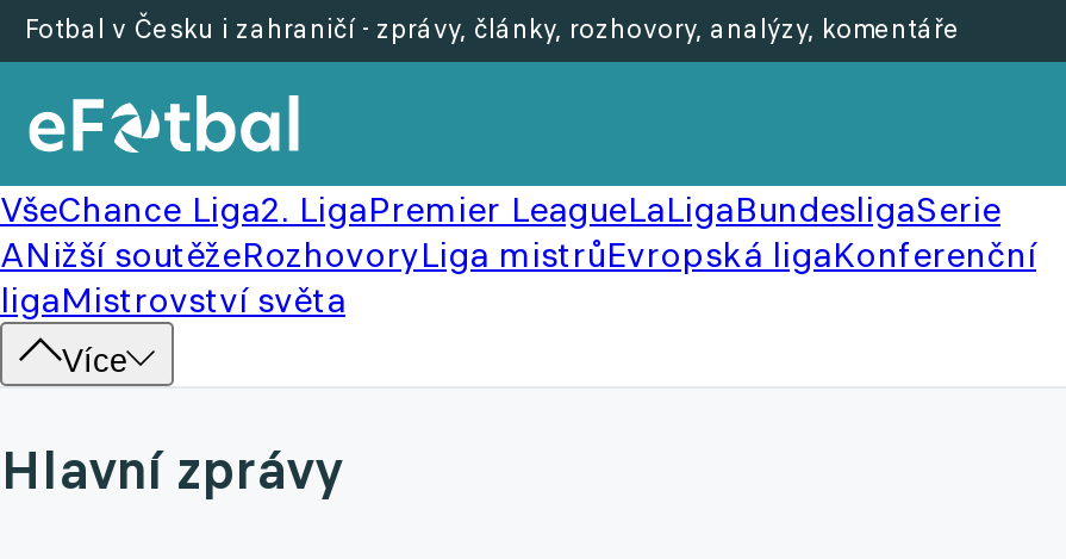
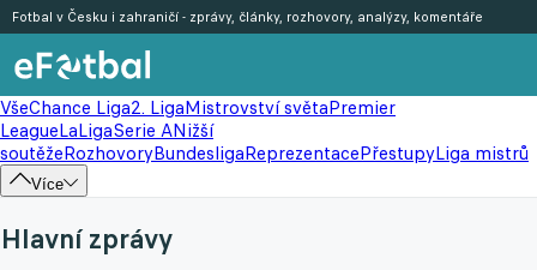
- VšeChance Liga2. LigaPremier LeagueLaLigaBundesligaSerie
- ANižší soutěžeRozhovoryLiga mistrůEvropská ligaKonferenční
- ligaMistrovství světa
+ VšeChance Liga2. LigaMistrovství světaPremier
+ LeagueLaLigaSerie ANižší
+ soutěžeRozhovoryBundesligaReprezentacePřestupyLiga mistrů
